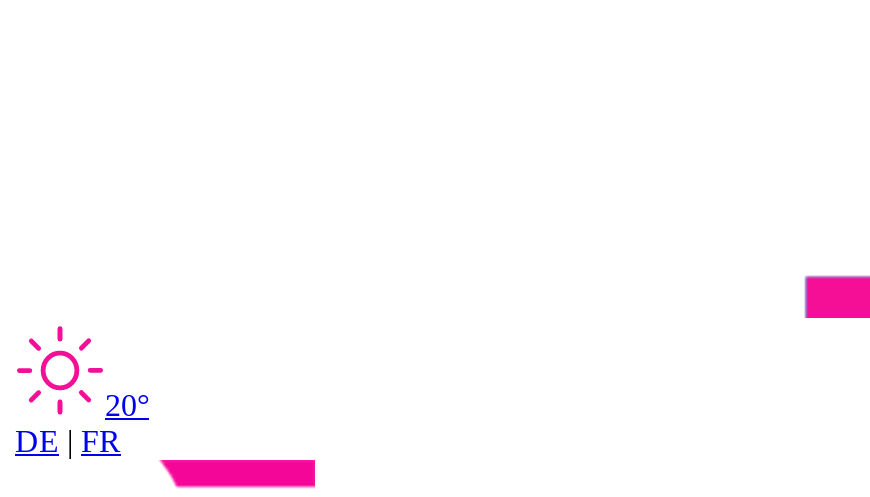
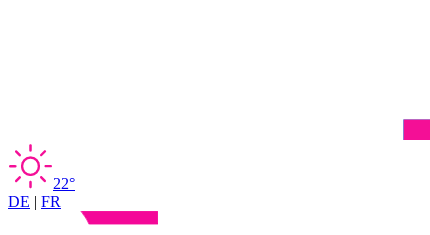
- 20°
+ 22°
